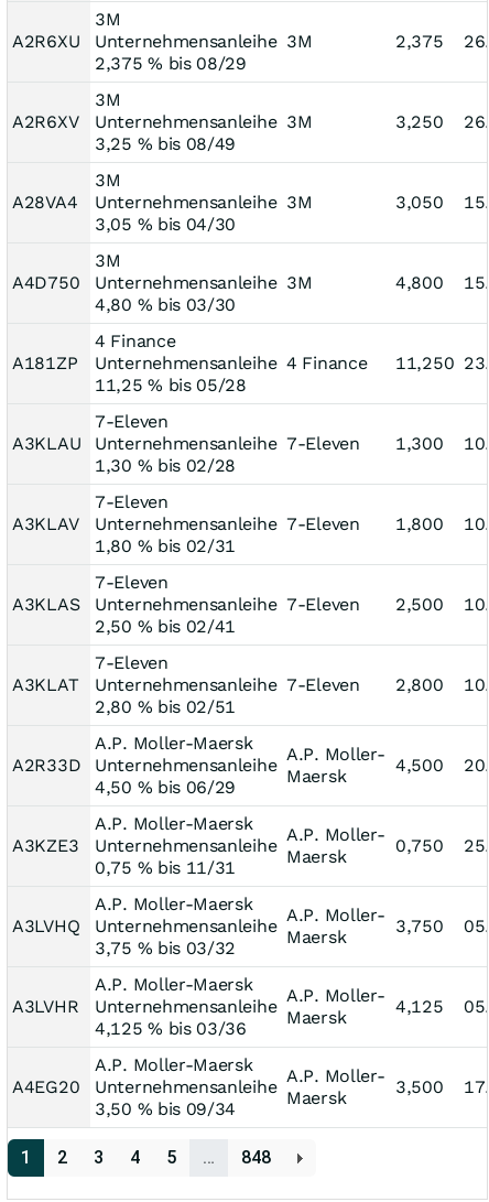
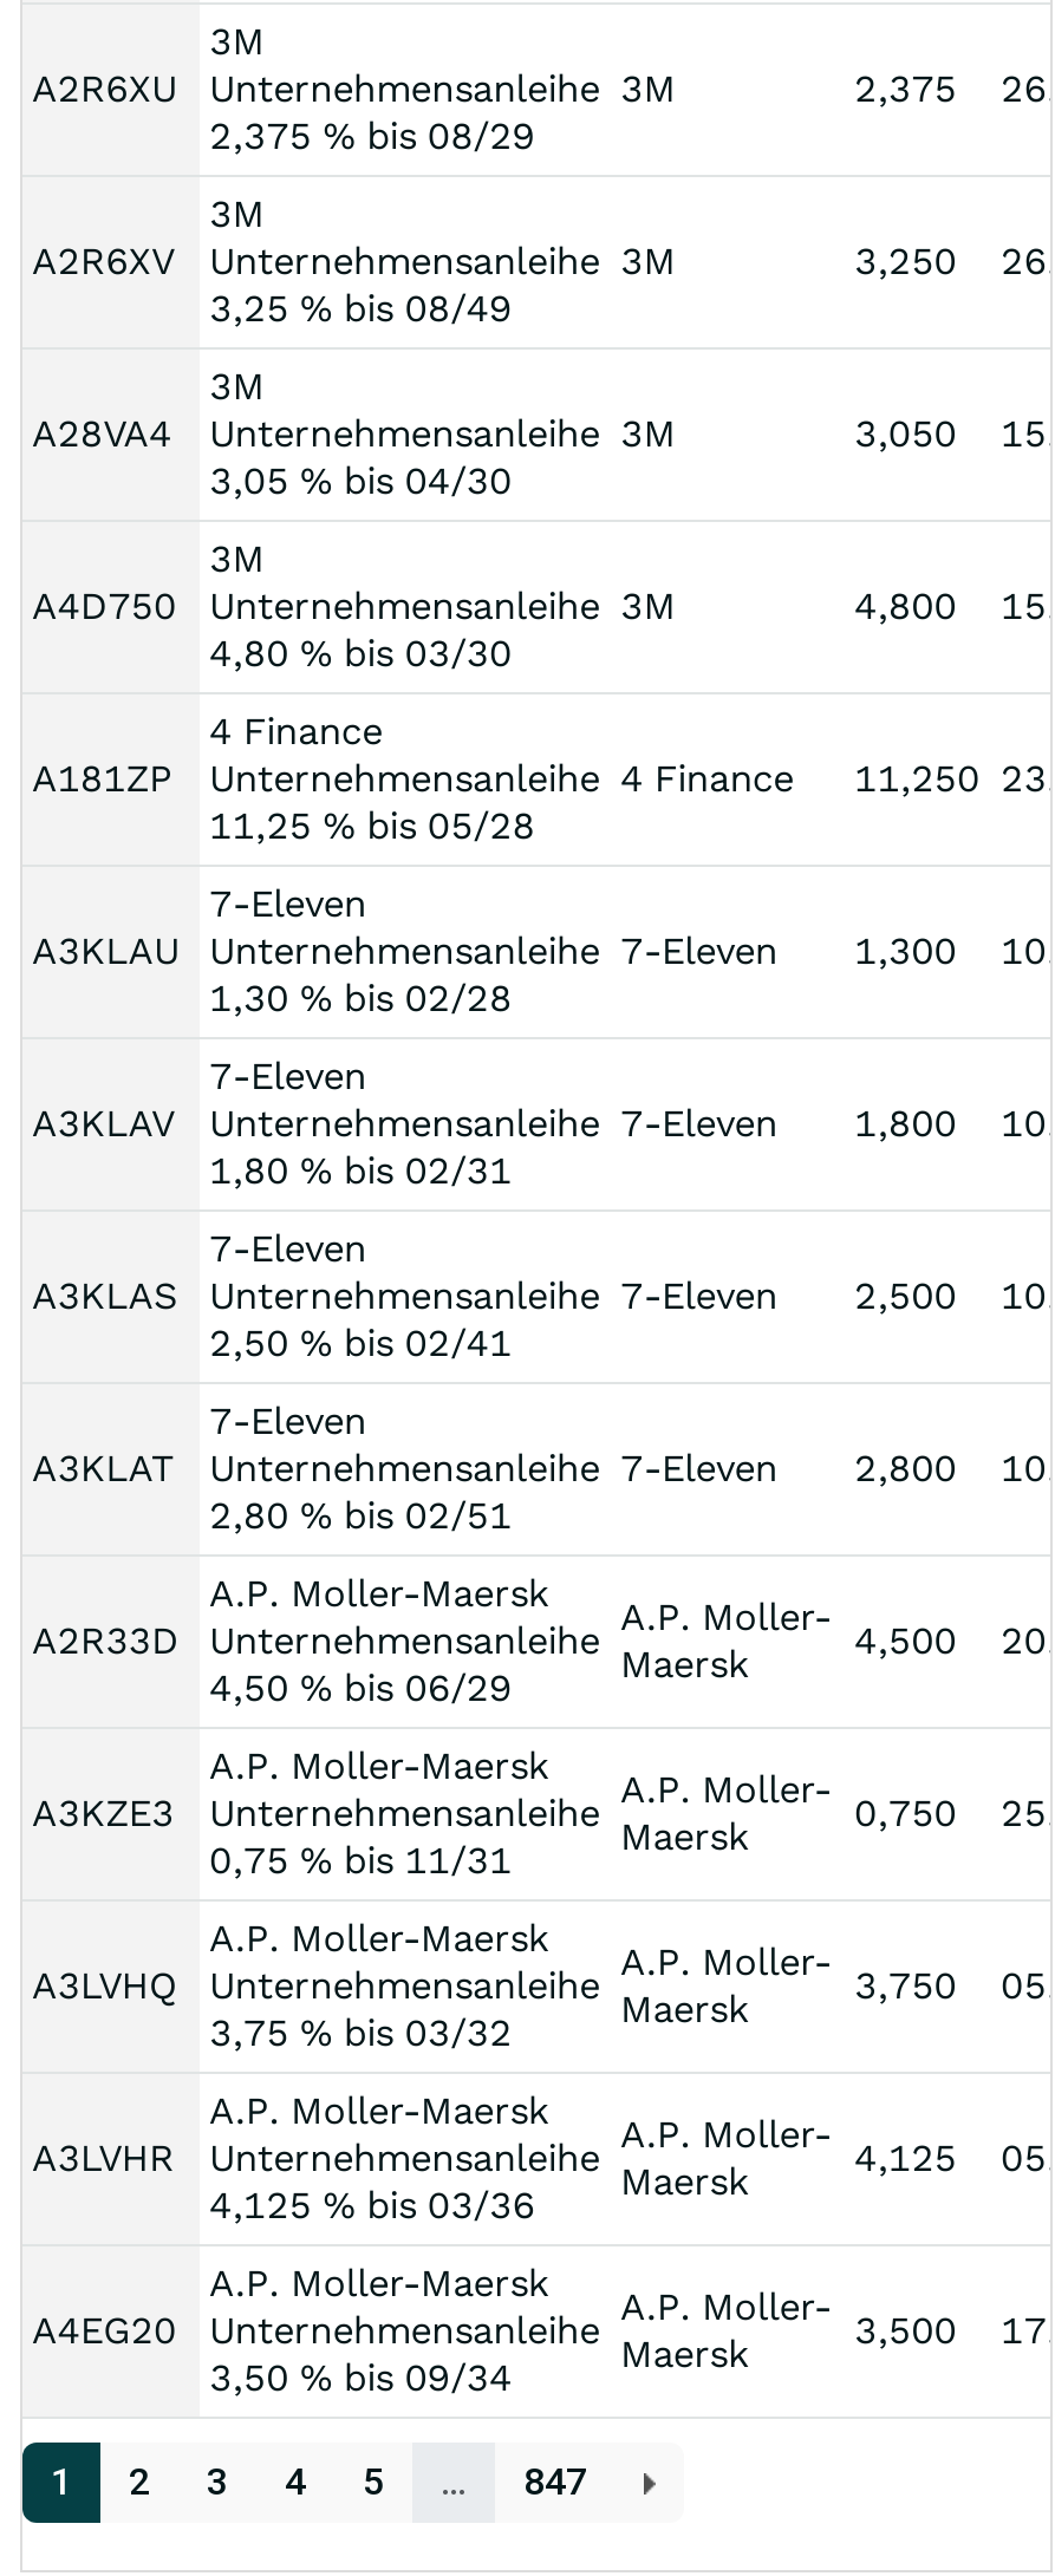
- 848
+ 847
